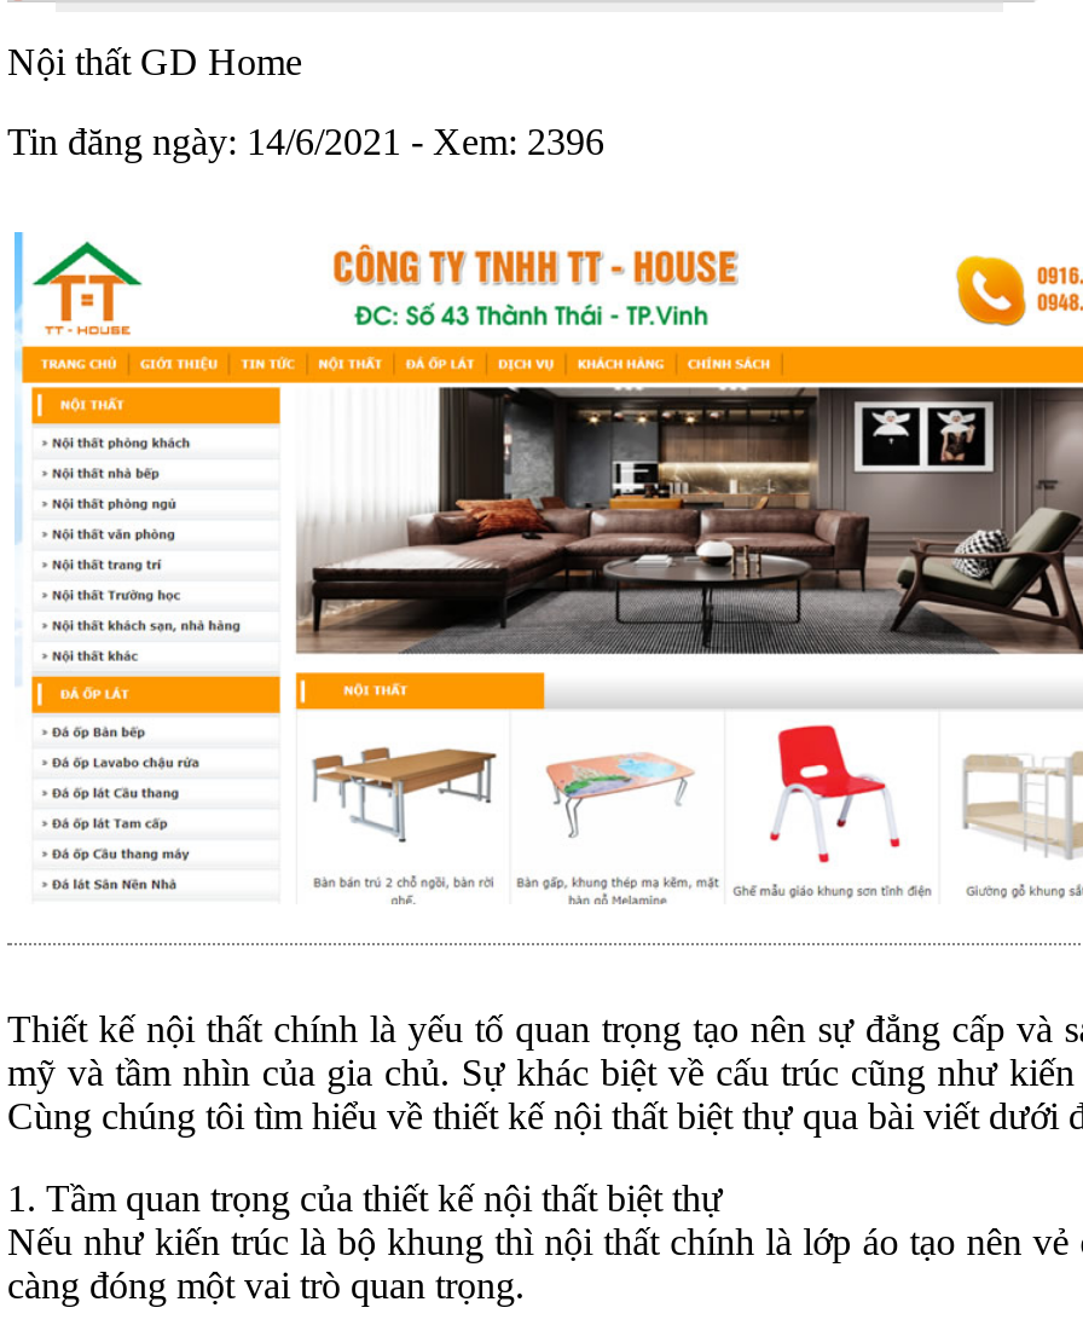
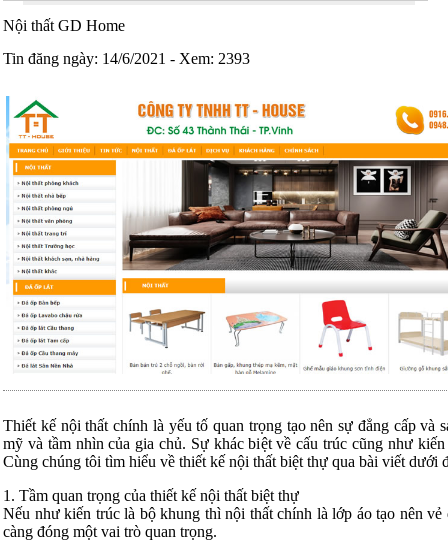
- Tin đăng ngày: 14/6/2021 - Xem: 2396
+ Tin đăng ngày: 14/6/2021 - Xem: 2393
